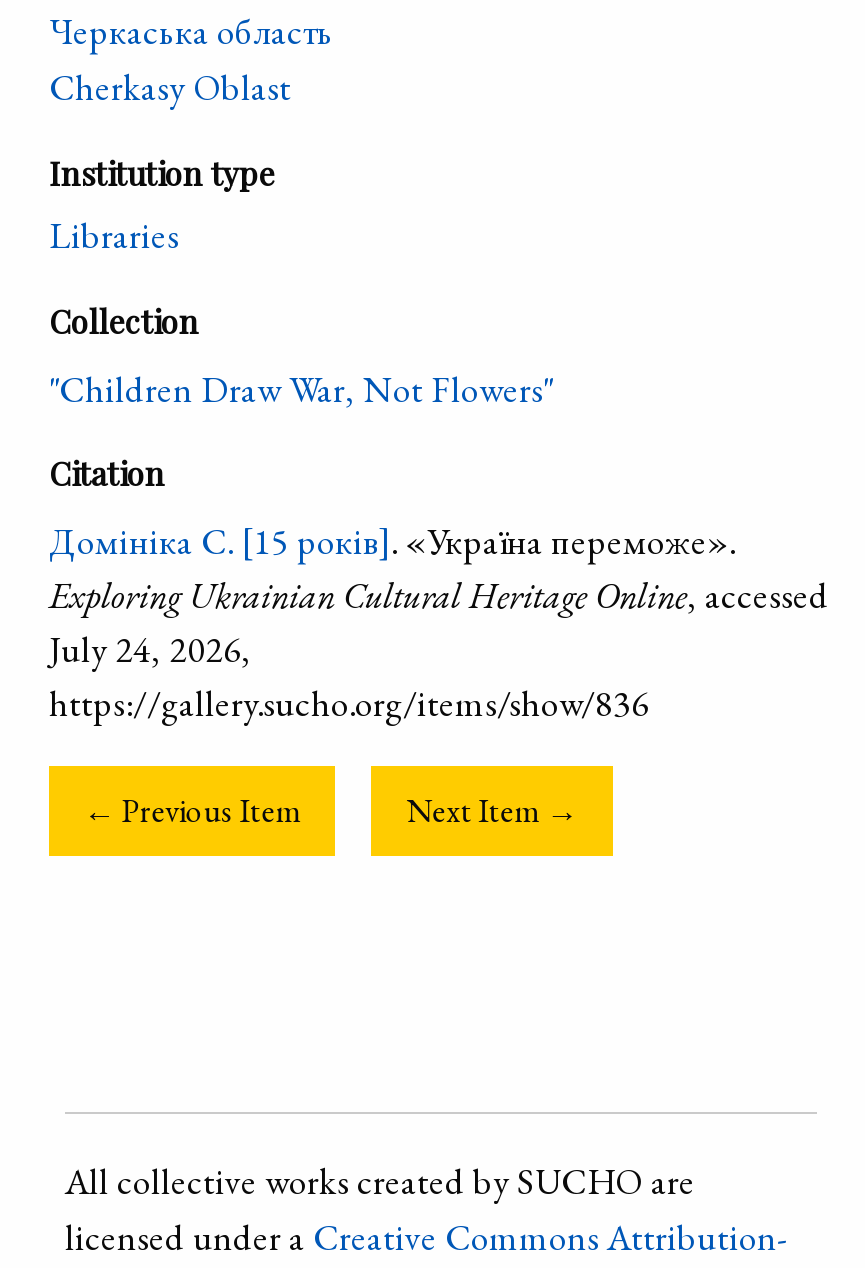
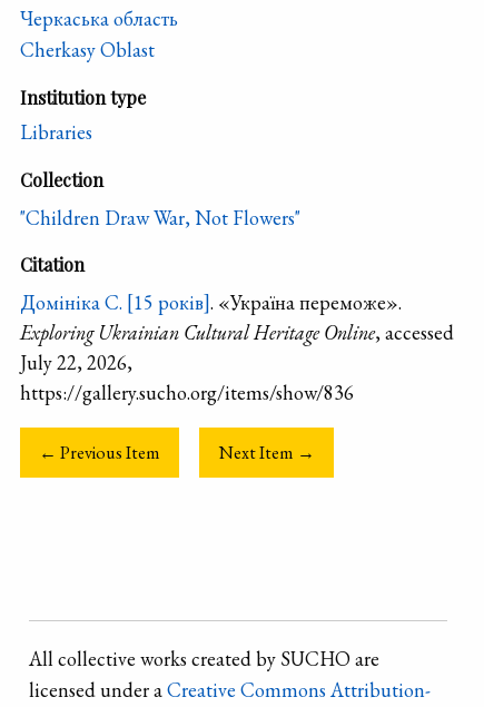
- July 24, 2026,
+ July 22, 2026,
